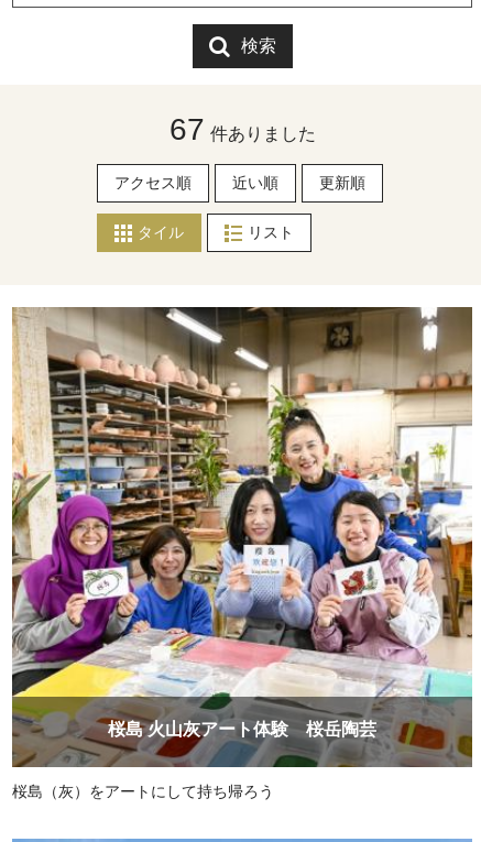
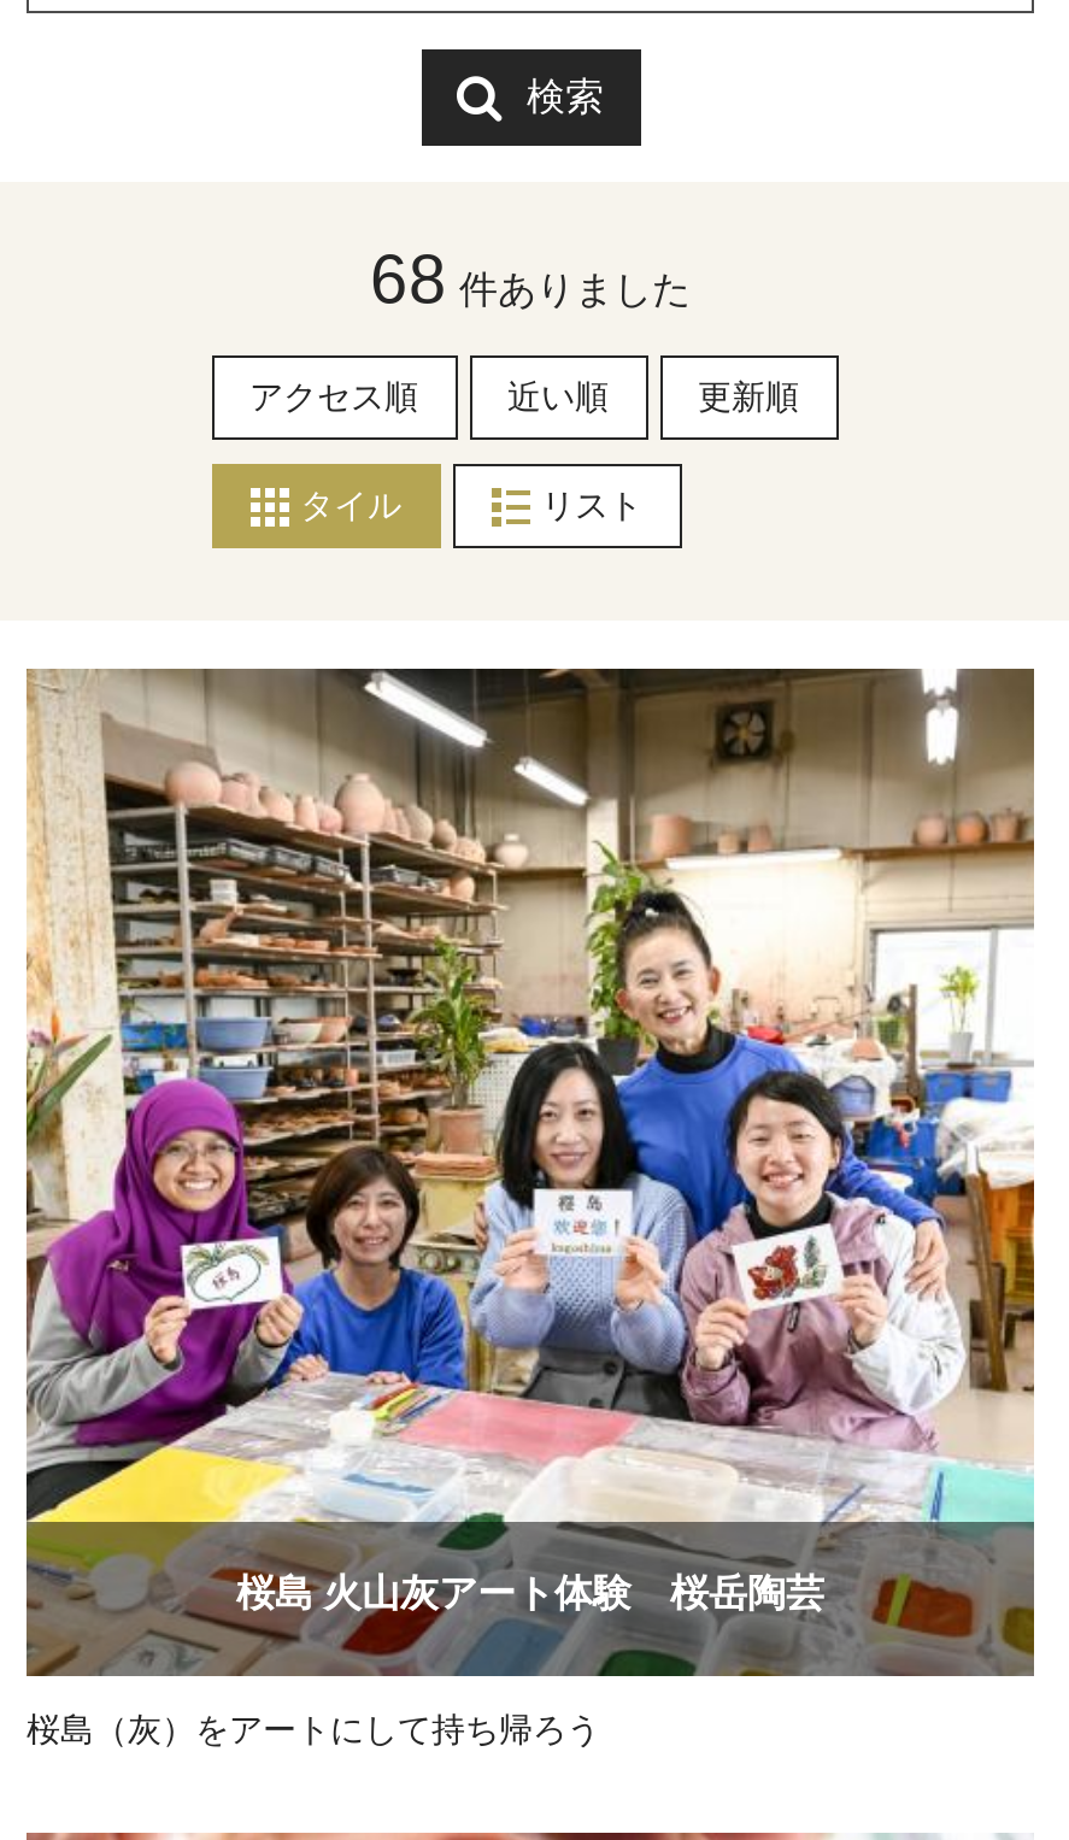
- 67 件ありました
+ 68 件ありました
